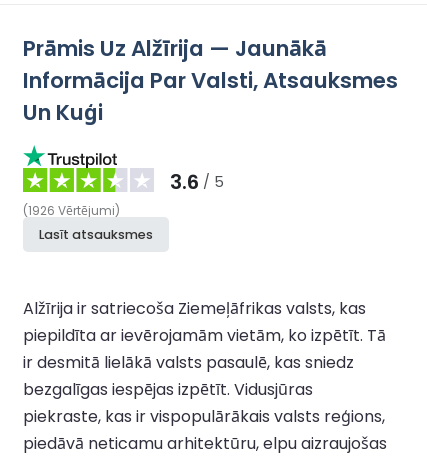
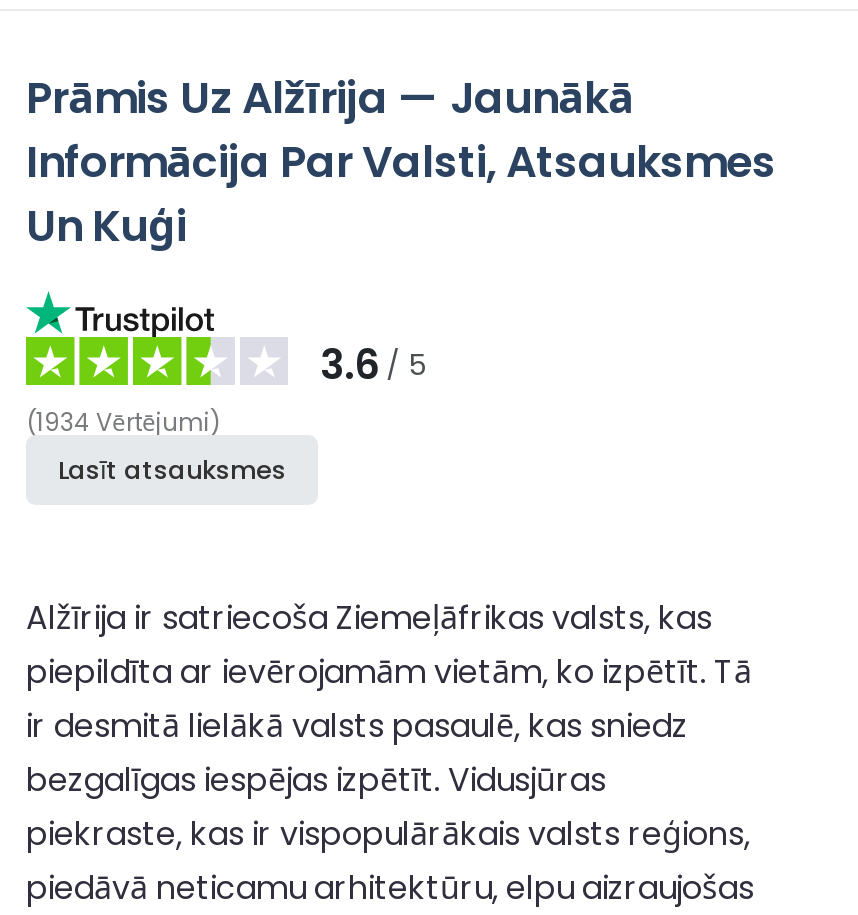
- (1926 Vērtējumi)
+ (1934 Vērtējumi)
